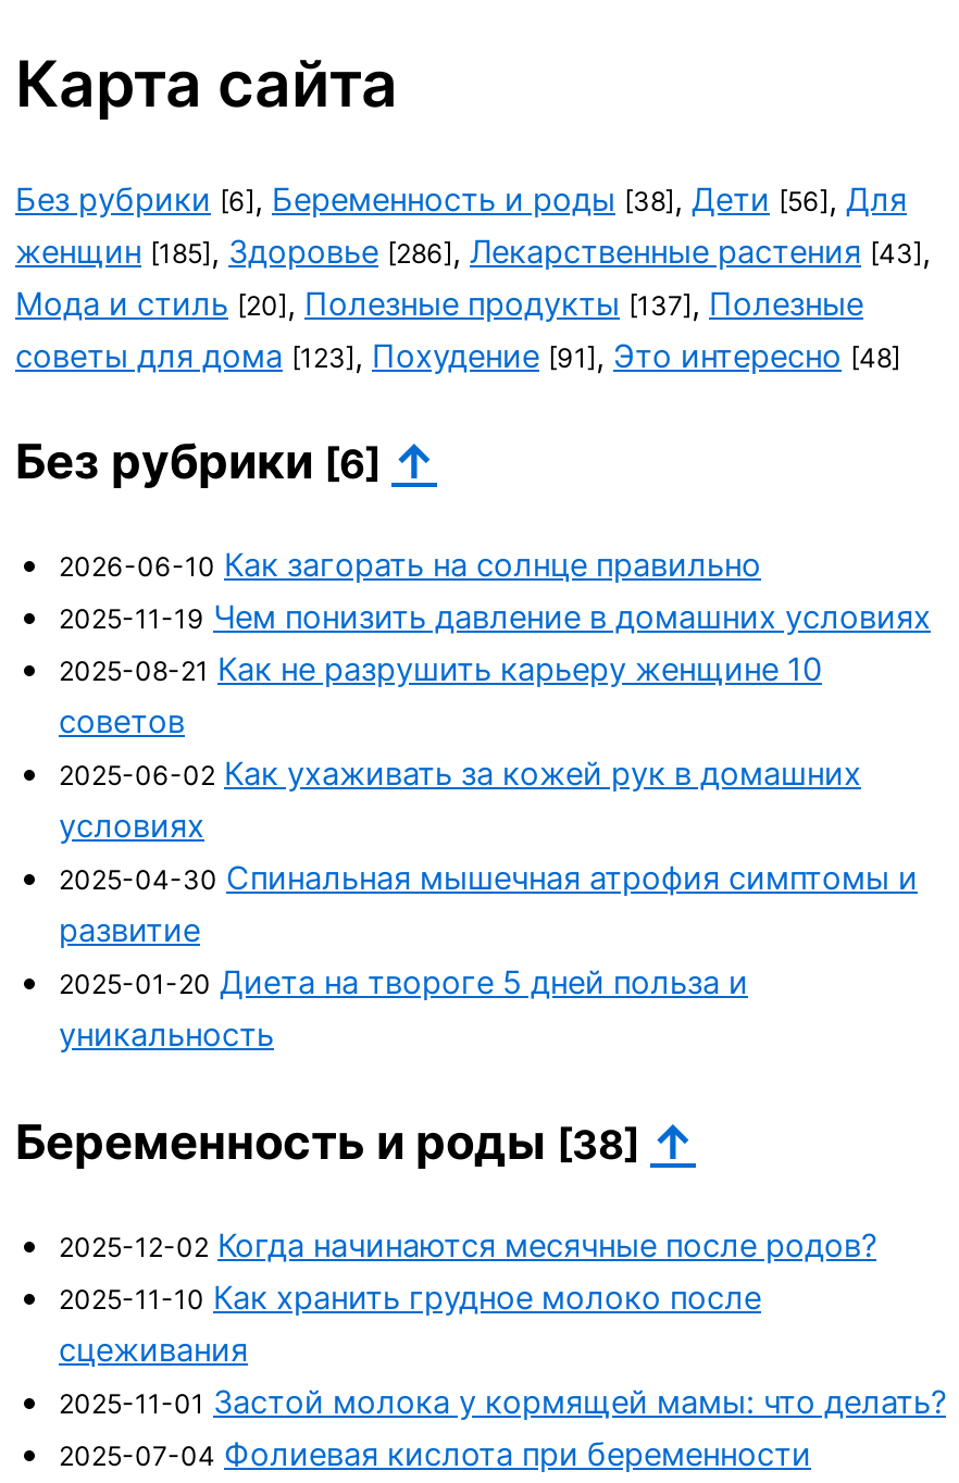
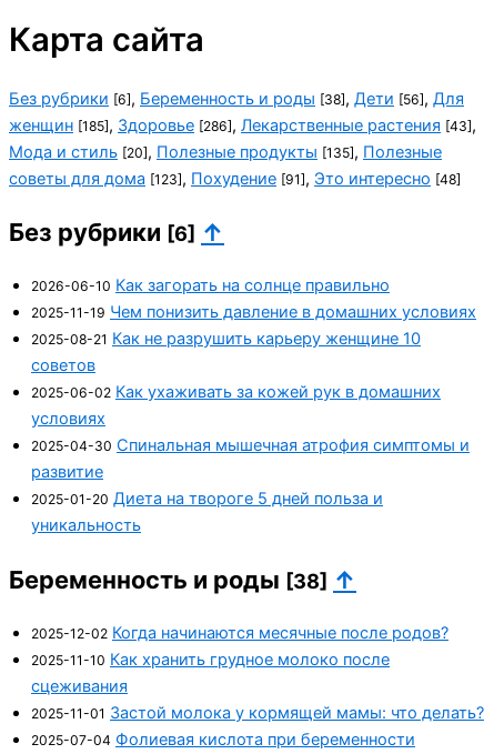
- Мода и стиль [20], Полезные продукты [137], Полезные
+ Мода и стиль [20], Полезные продукты [135], Полезные
